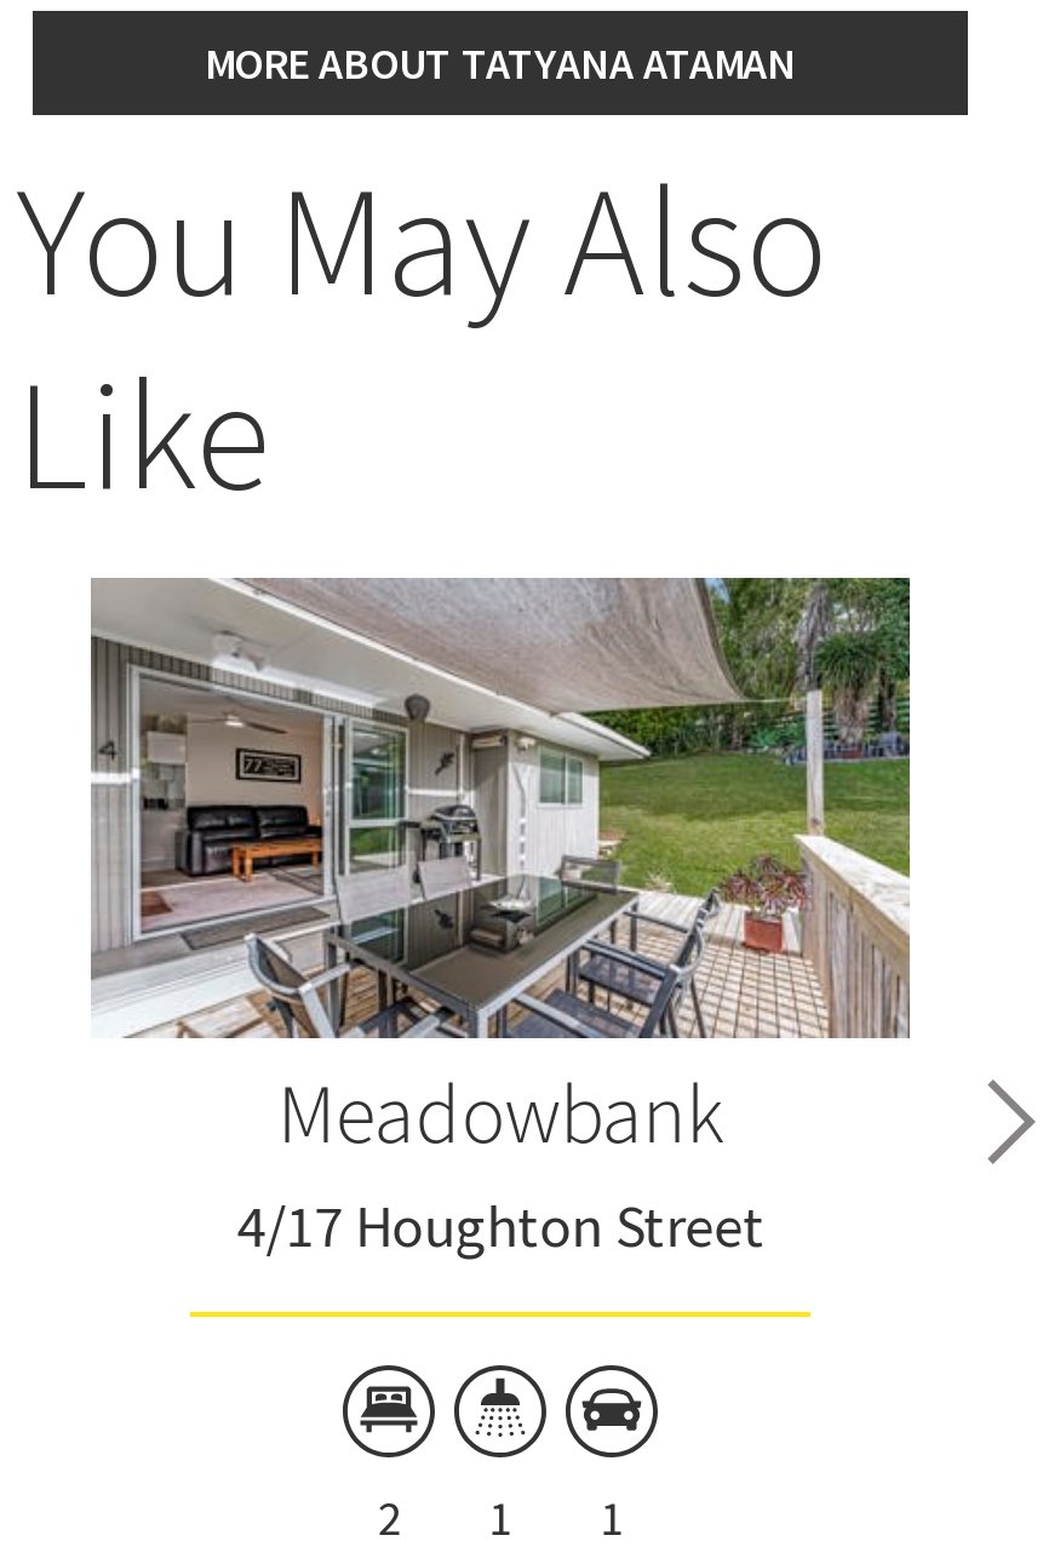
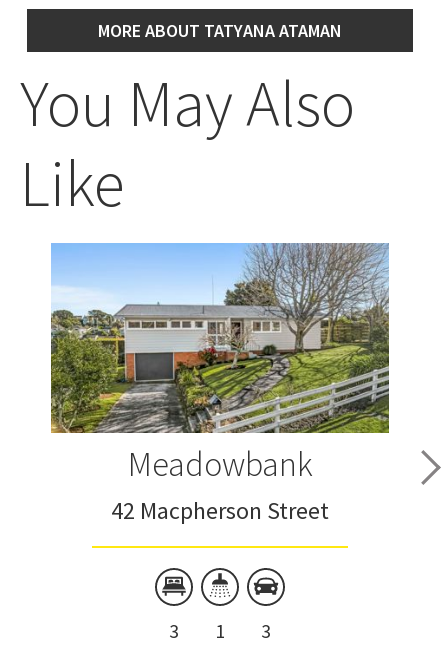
- [image]
+ [image]

- 4/17 Houghton Street
+ 42 Macpherson Street

- 2
+ 3

- 1
+ 3
